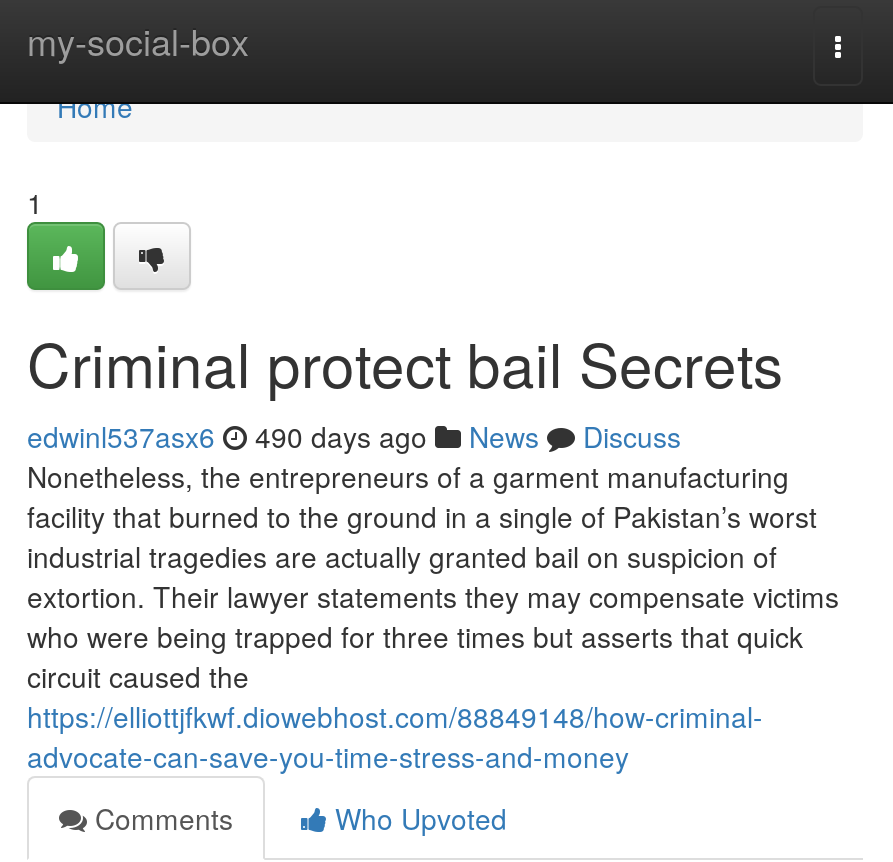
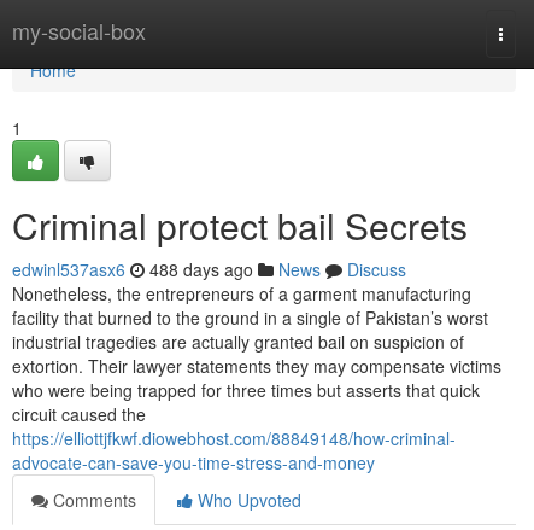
- edwinl537asx6 490 days ago News Discuss
+ edwinl537asx6 488 days ago News Discuss
